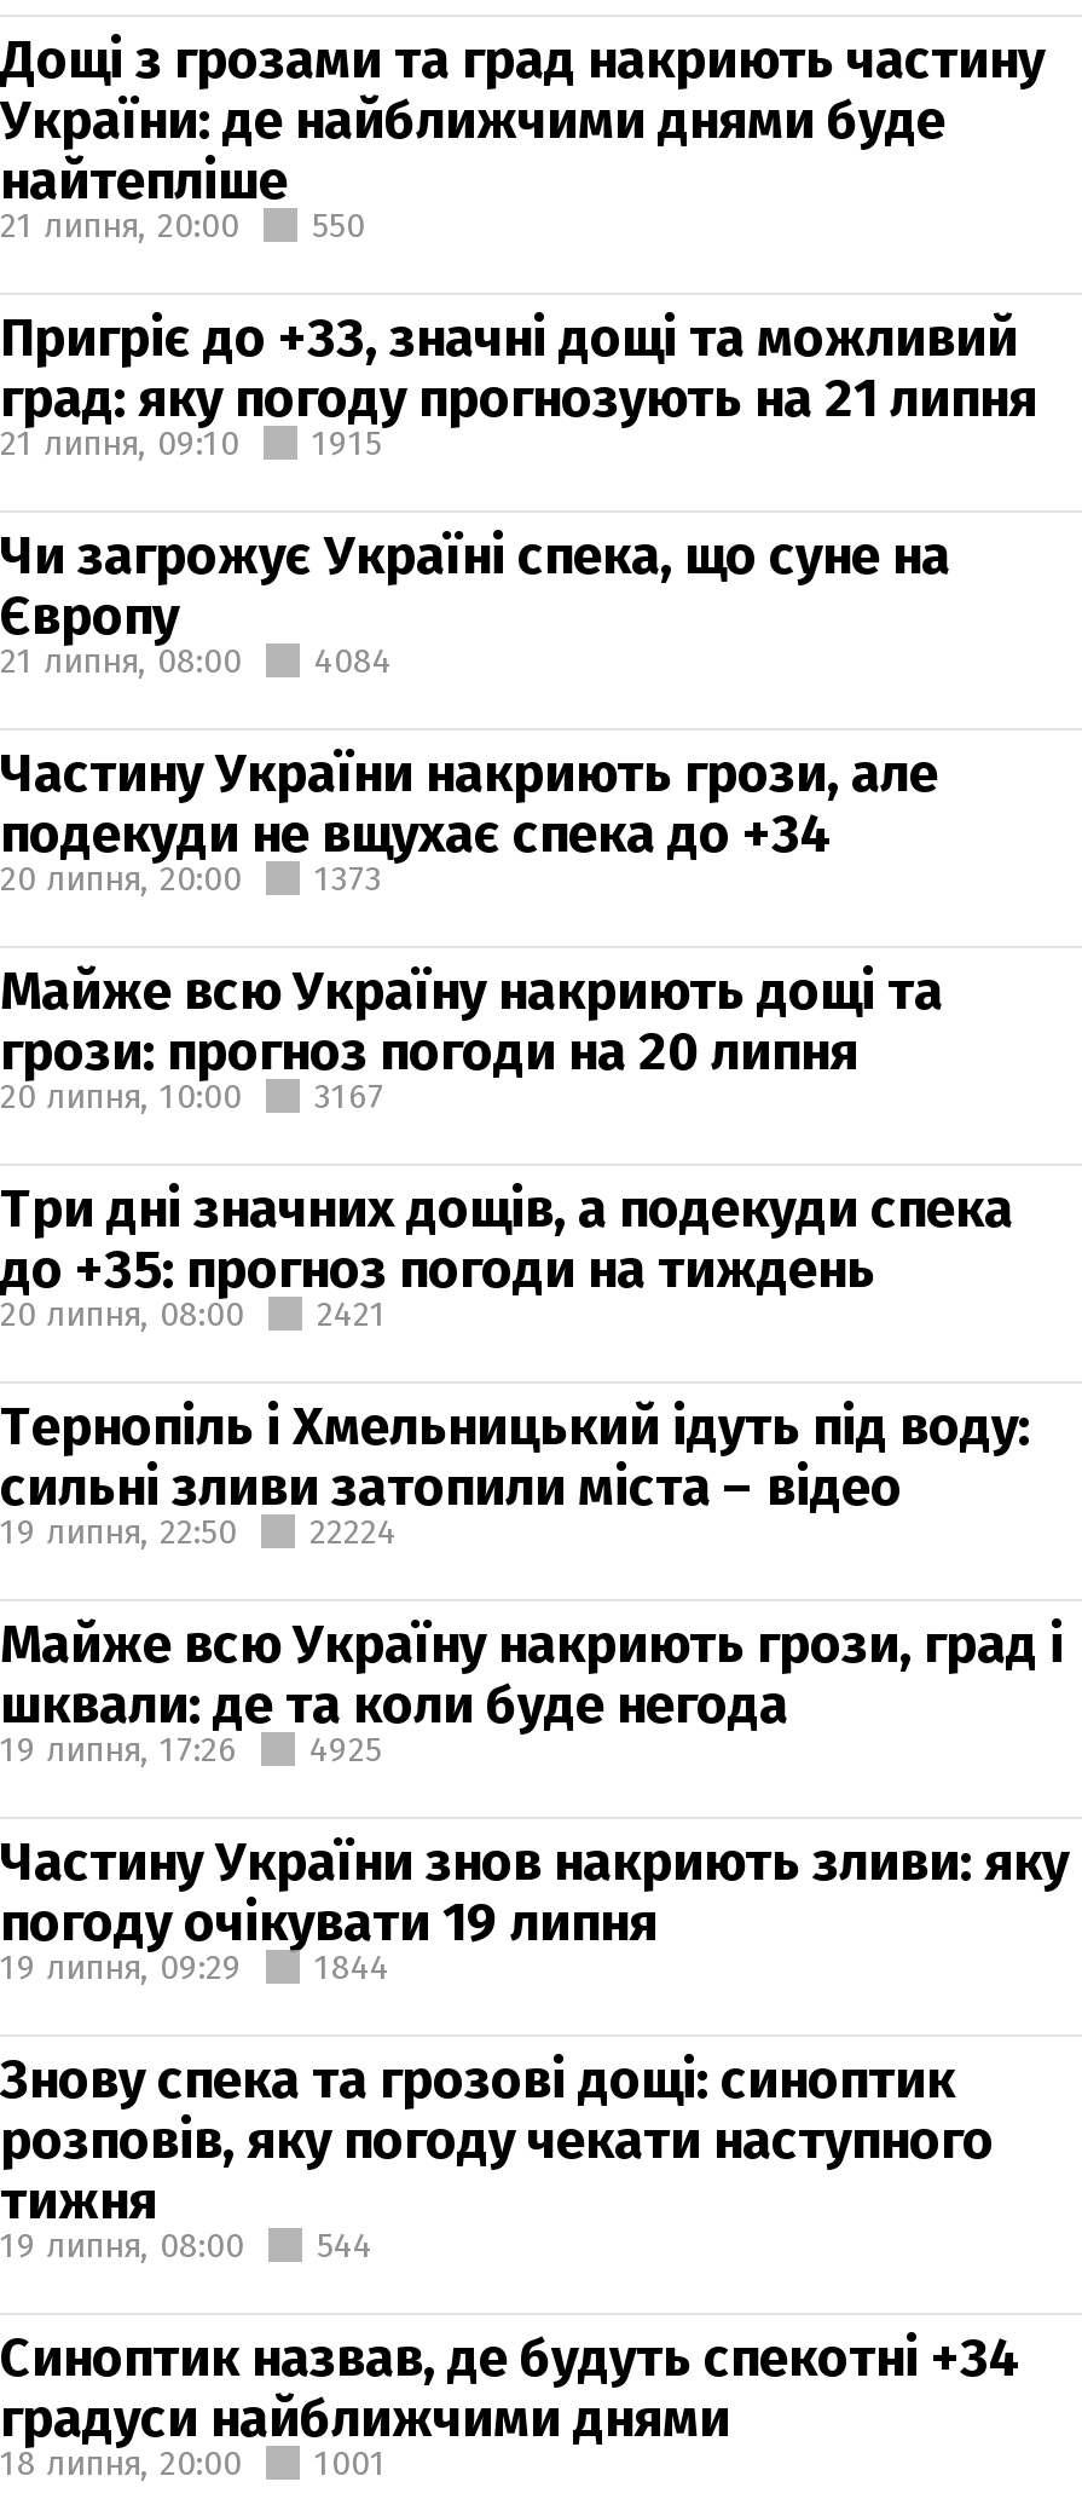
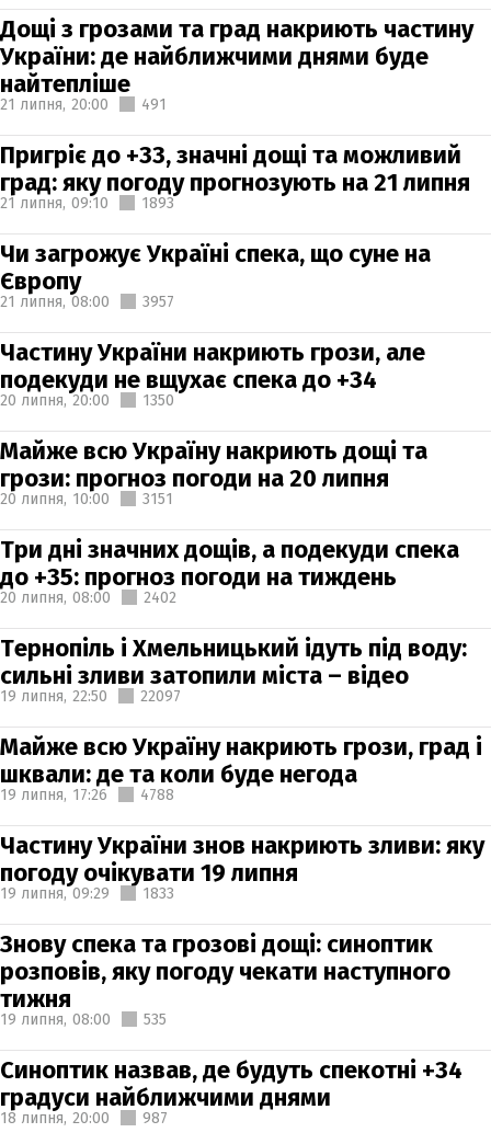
- 21 липня, 20:00 550
+ 21 липня, 20:00 491

- 1915
+ 1893

- 21 липня, 08:00 4084
+ 21 липня, 08:00 3957

- 20 липня, 20:00 1373
+ 20 липня, 20:00 1350

- 20 липня, 10:00 3167
+ 20 липня, 10:00 3151

- 20 липня, 08:00 2421
+ 20 липня, 08:00 2402

- 19 липня, 22:50 22224
+ 19 липня, 22:50 22097

- 19 липня, 17:26 4925
+ 19 липня, 17:26 4788

- 19 липня, 09:29 1844
+ 19 липня, 09:29 1833

- 19 липня, 08:00 544
+ 19 липня, 08:00 535

- 18 липня, 20:00 1001
+ 18 липня, 20:00 987
